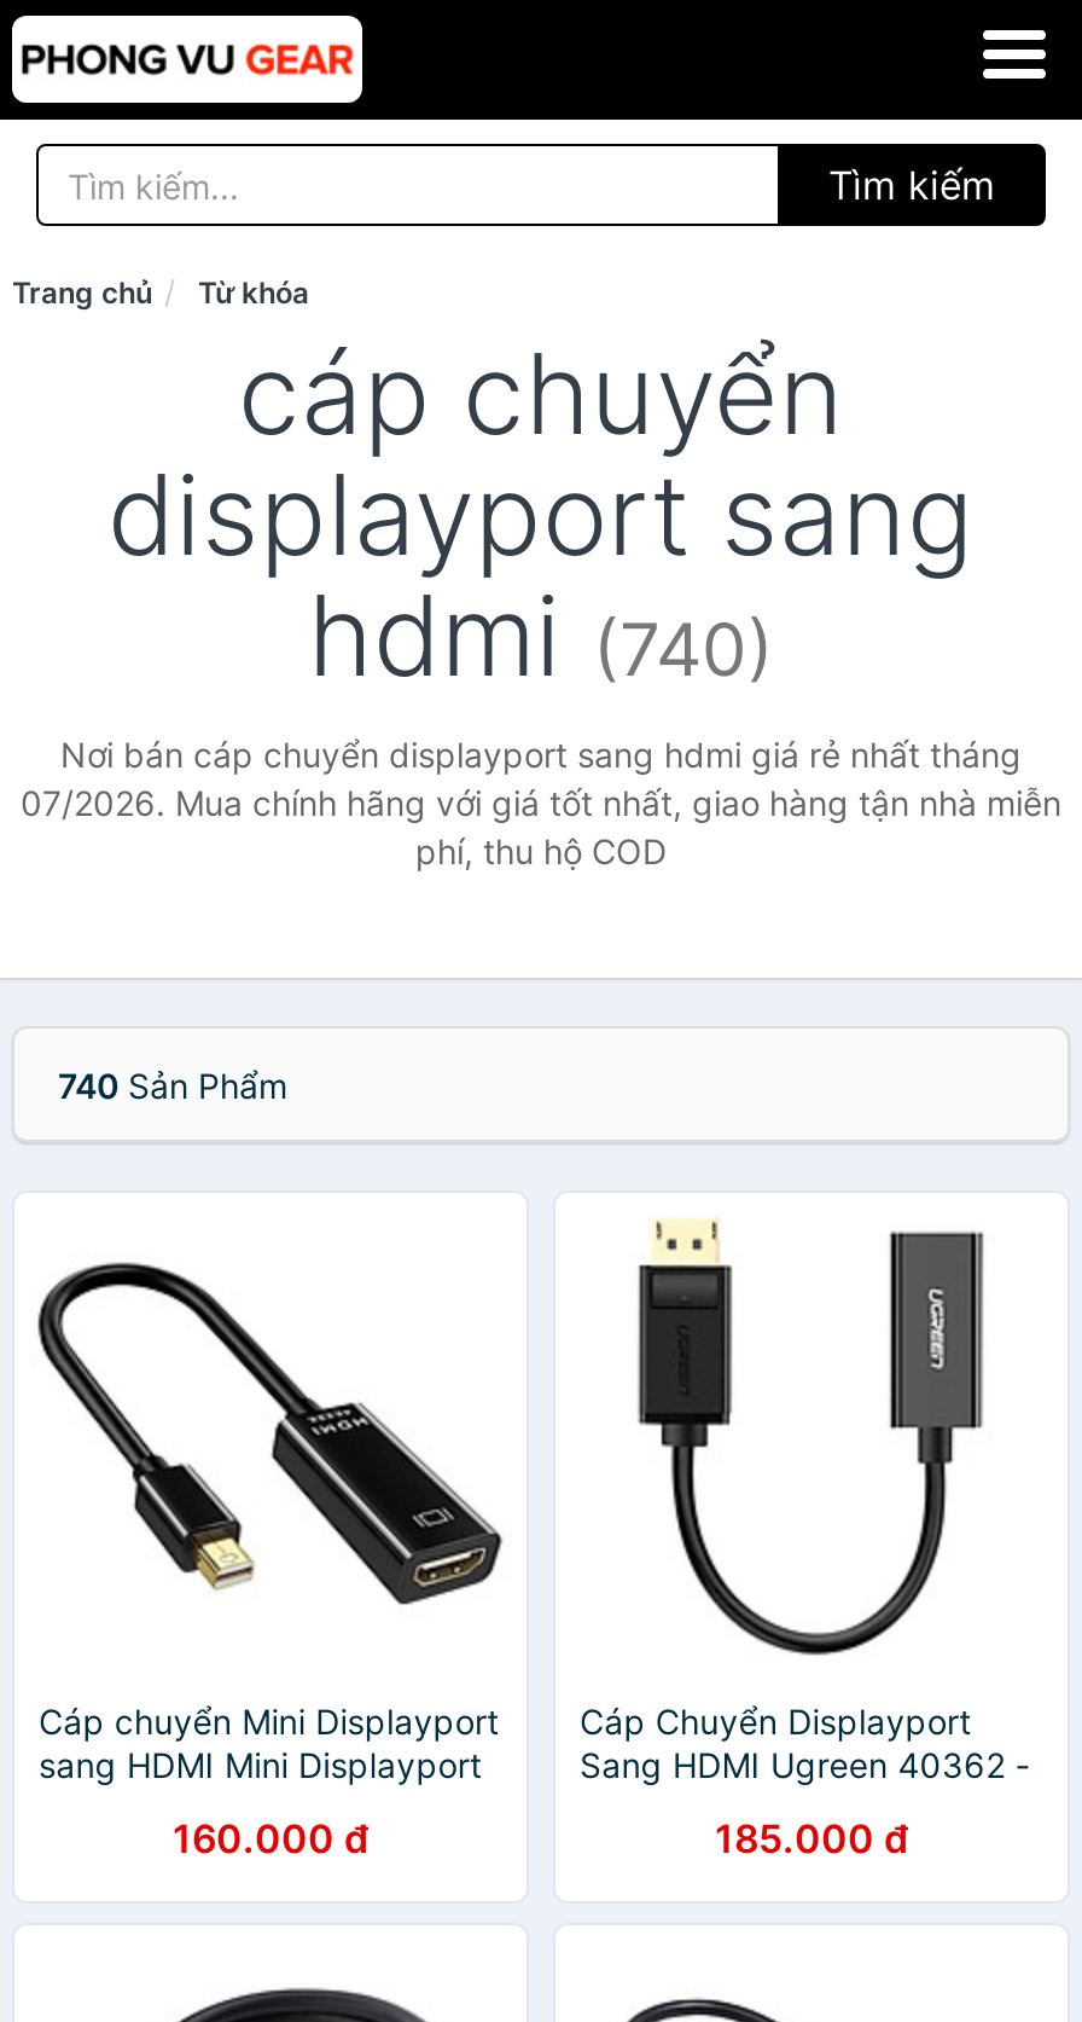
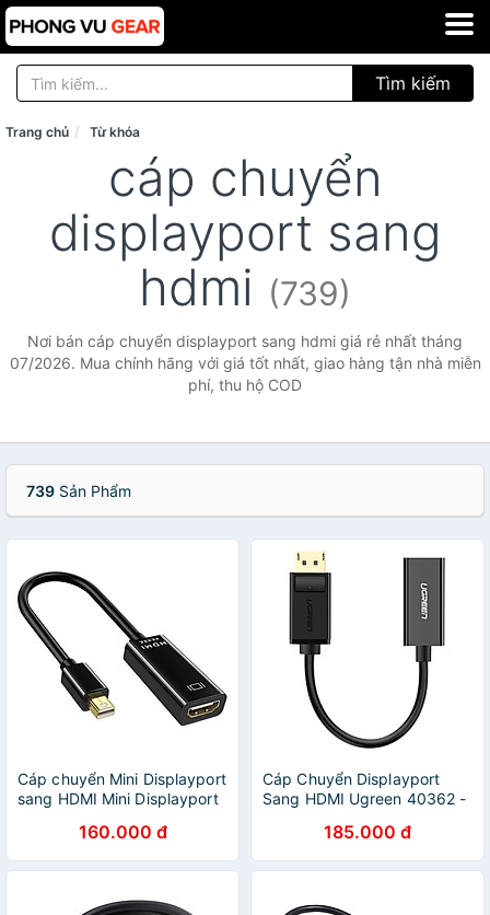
- hdmi (740)
+ hdmi (739)

- 740 Sản Phẩm
+ 739 Sản Phẩm
